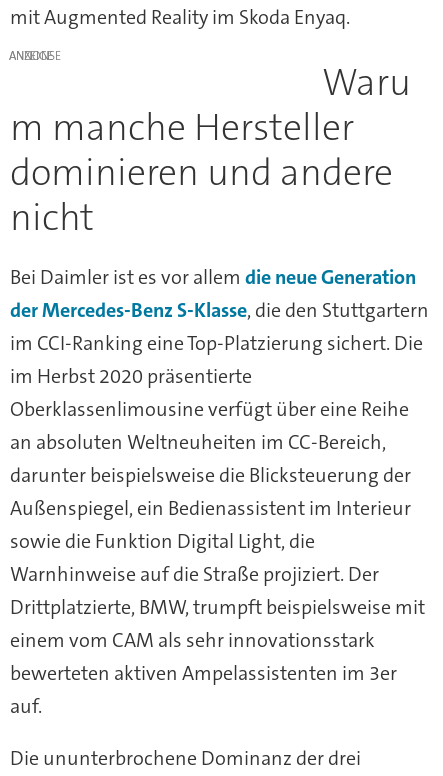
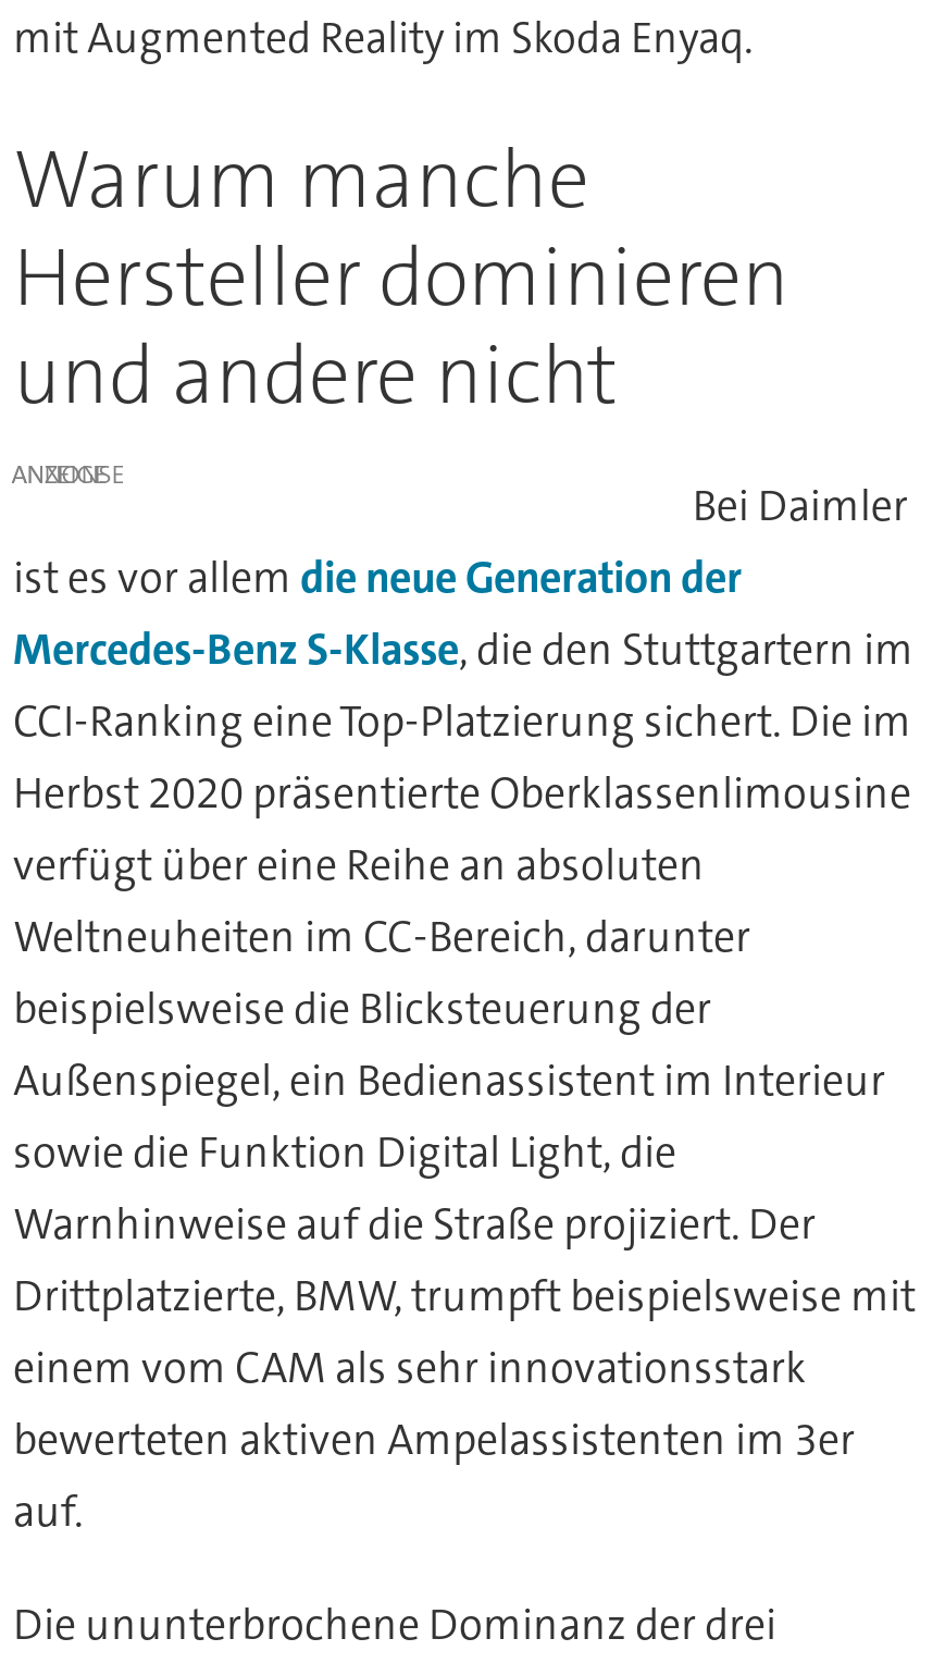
+ Warum manche
+ Hersteller dominieren
+ und andere nicht

moved down: ANZEIGE

- Waru
- m manche Hersteller
- dominieren und andere
- nicht
- Bei Daimler ist es vor allem die neue Generation
- der Mercedes-Benz S-Klasse, die den Stuttgartern
- im CCI-Ranking eine Top-Platzierung sichert. Die
- im Herbst 2020 präsentierte
- Oberklassenlimousine verfügt über eine Reihe
- an absoluten Weltneuheiten im CC-Bereich,
- darunter beispielsweise die Blicksteuerung der
+ Bei Daimler
+ ist es vor allem die neue Generation der
+ Mercedes-Benz S-Klasse, die den Stuttgartern im
+ CCI-Ranking eine Top-Platzierung sichert. Die im
+ Herbst 2020 präsentierte Oberklassenlimousine
+ verfügt über eine Reihe an absoluten
+ Weltneuheiten im CC-Bereich, darunter
+ beispielsweise die Blicksteuerung der
